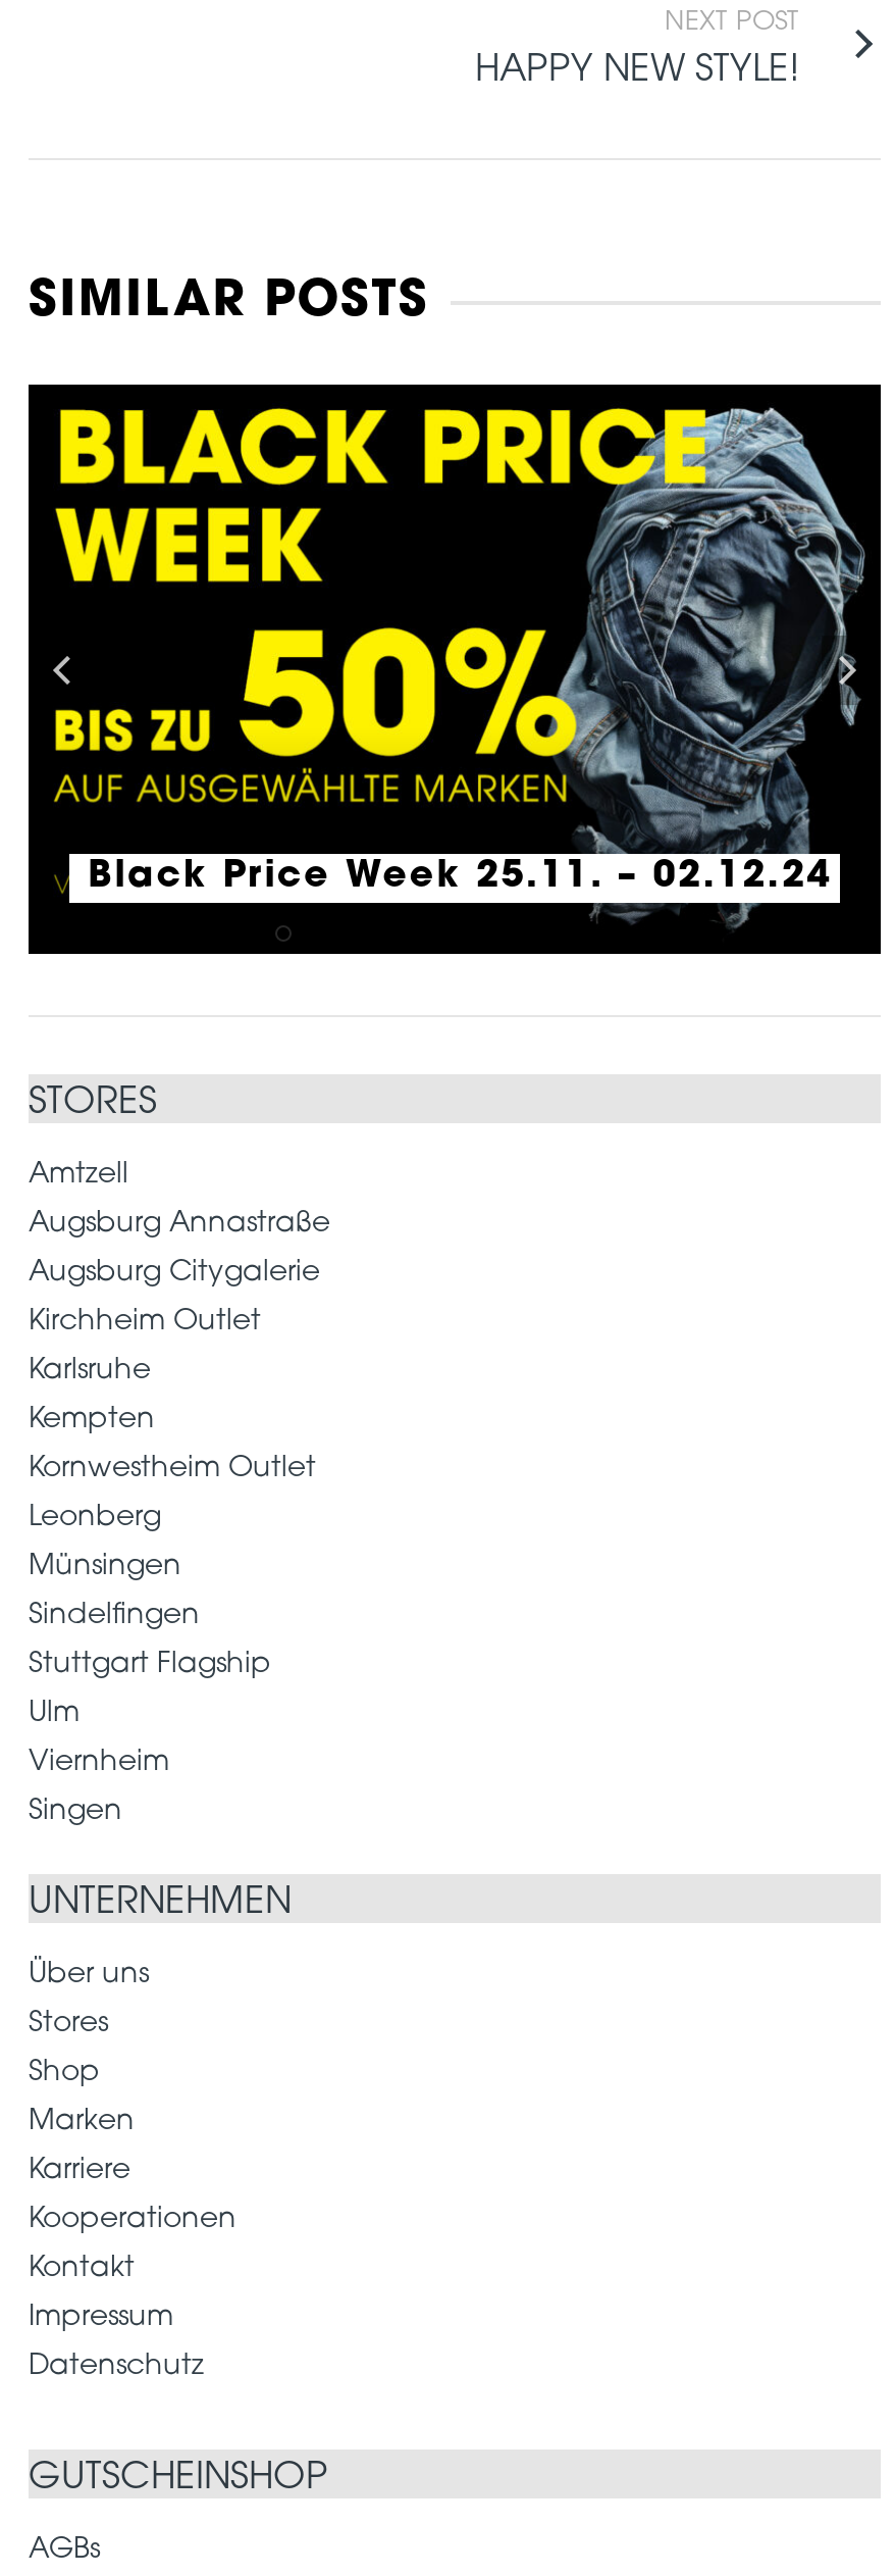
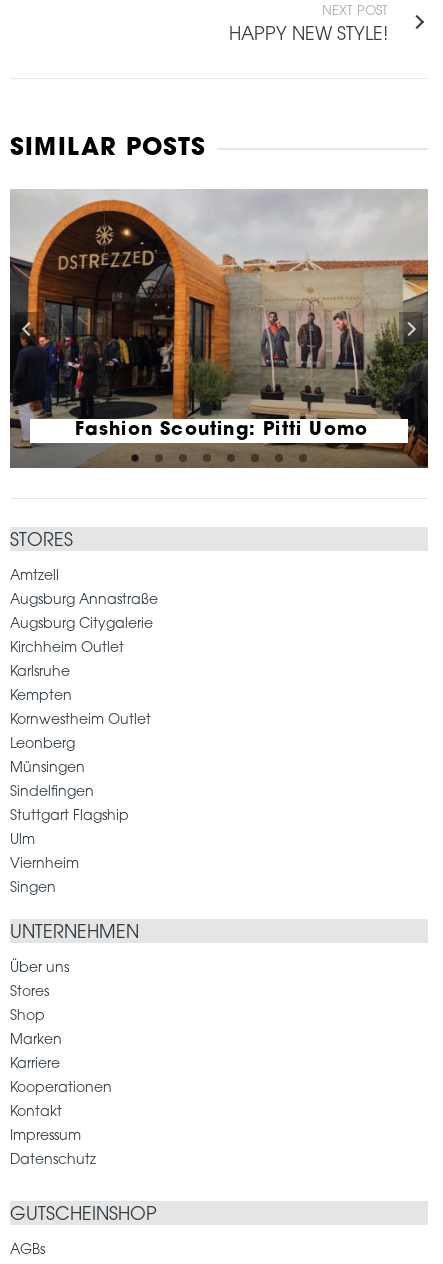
- [image]
- Black Price Week 25.11. – 02.12.24
+ [image]
+ Fashion Scouting: Pitti Uomo
